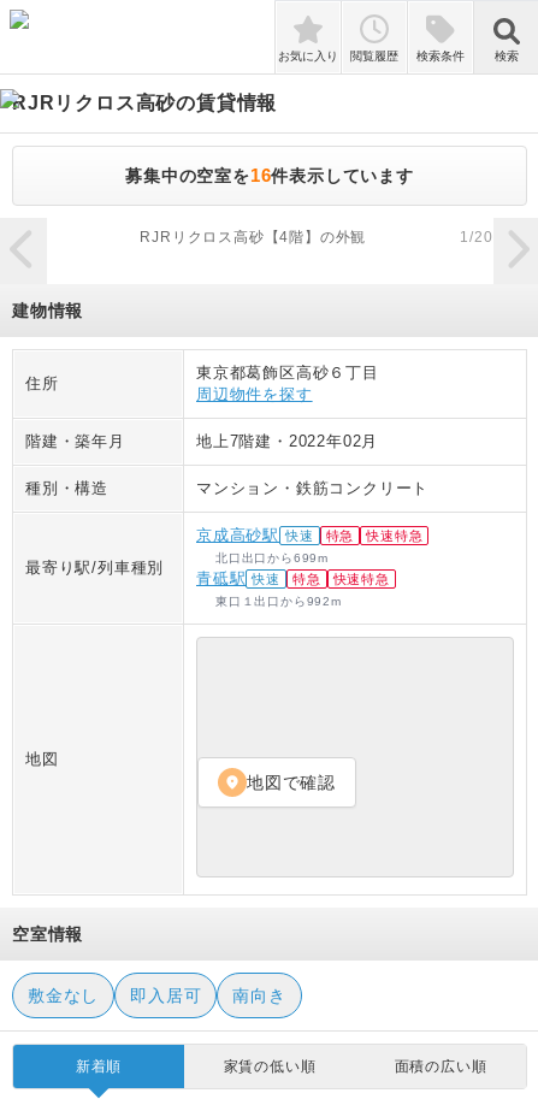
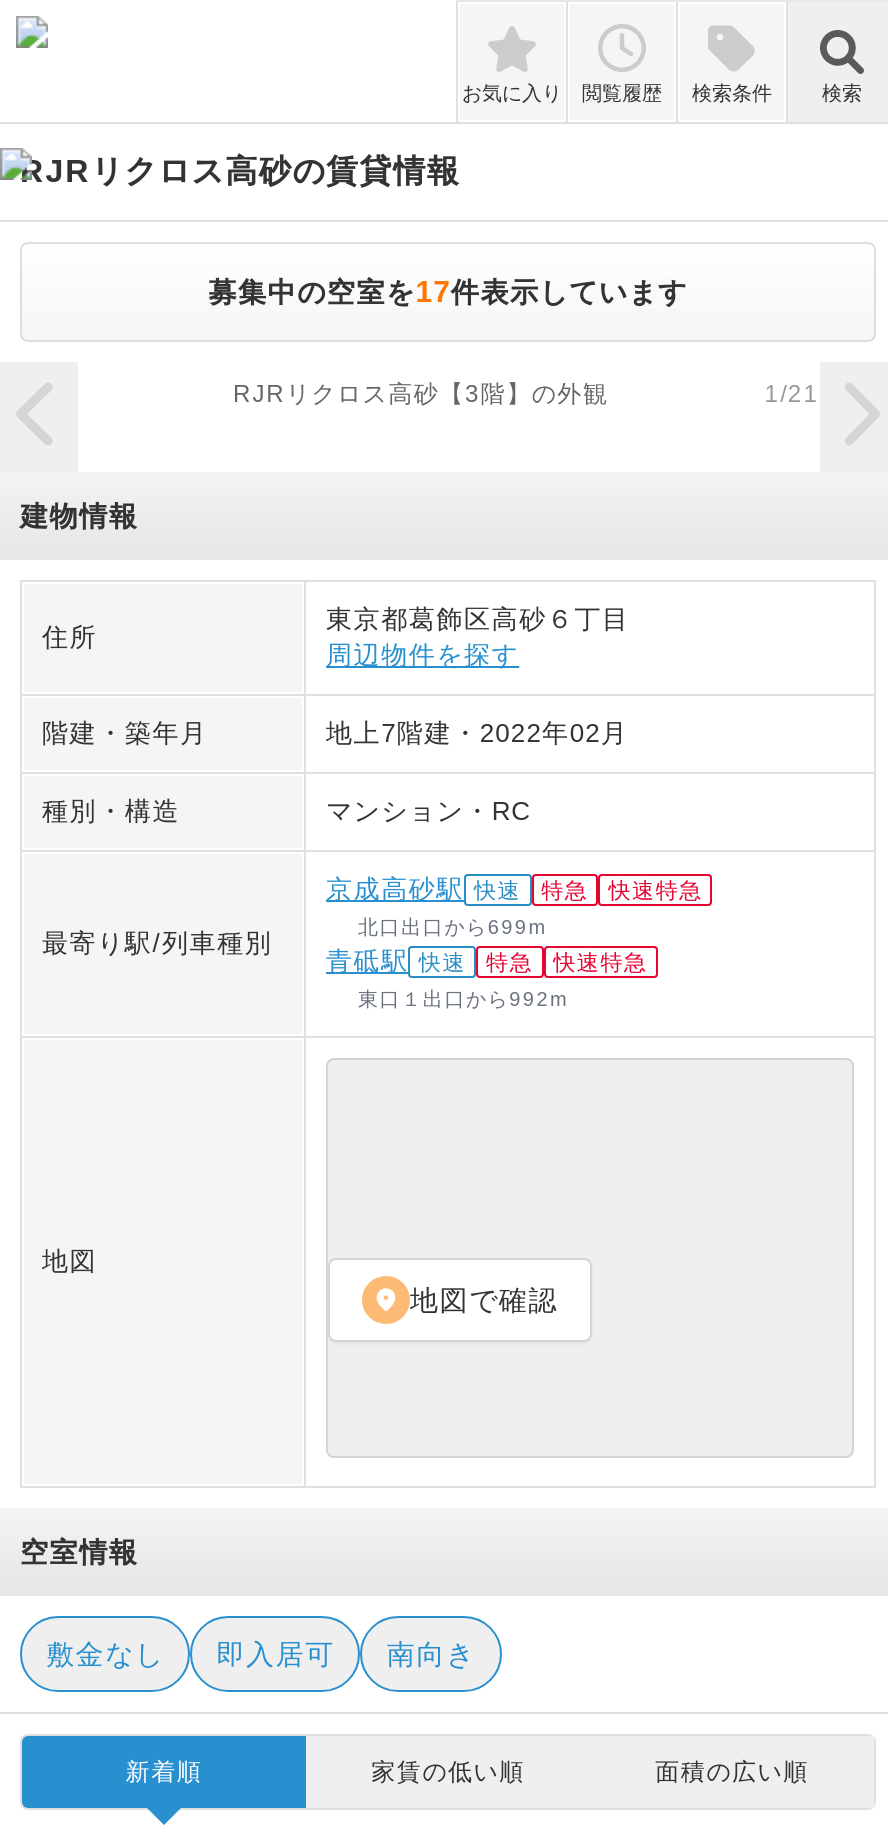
- 募集中の空室を16件表示しています
+ 募集中の空室を17件表示しています

- RJRリクロス高砂【4階】の外観
+ RJRリクロス高砂【3階】の外観

- 1/20
+ 1/21

- マンション・鉄筋コンクリート
+ マンション・RC
